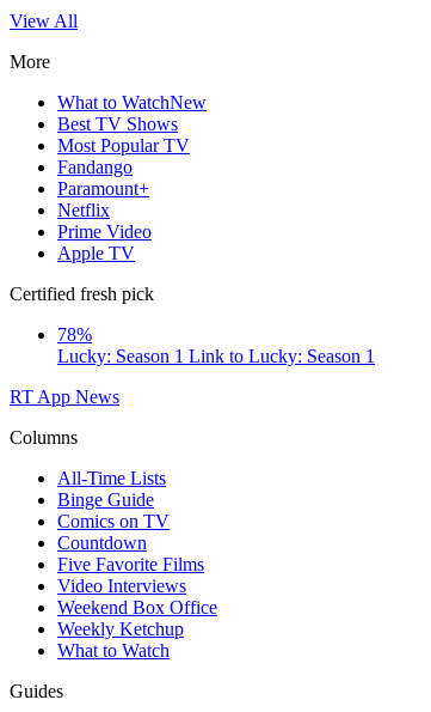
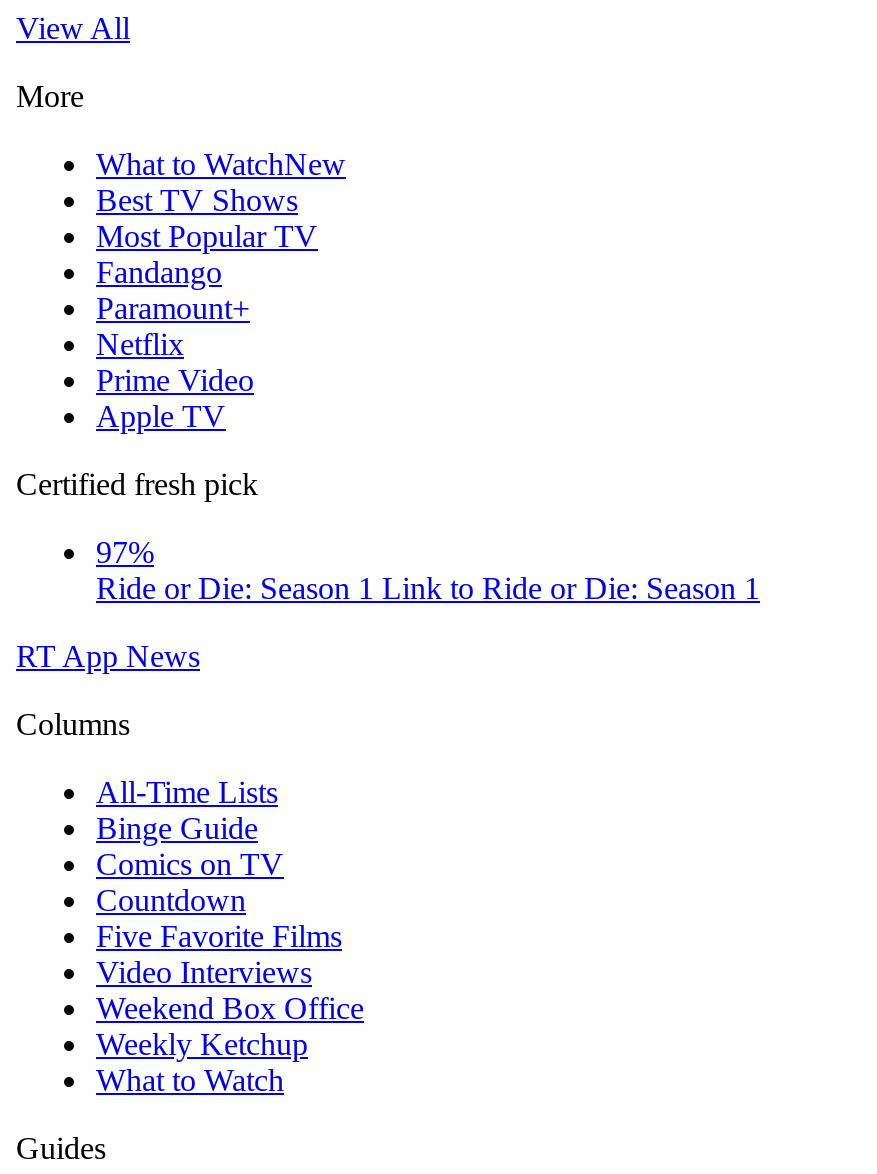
- 78%
- Lucky: Season 1 Link to Lucky: Season 1
+ 97%
+ Ride or Die: Season 1 Link to Ride or Die: Season 1
